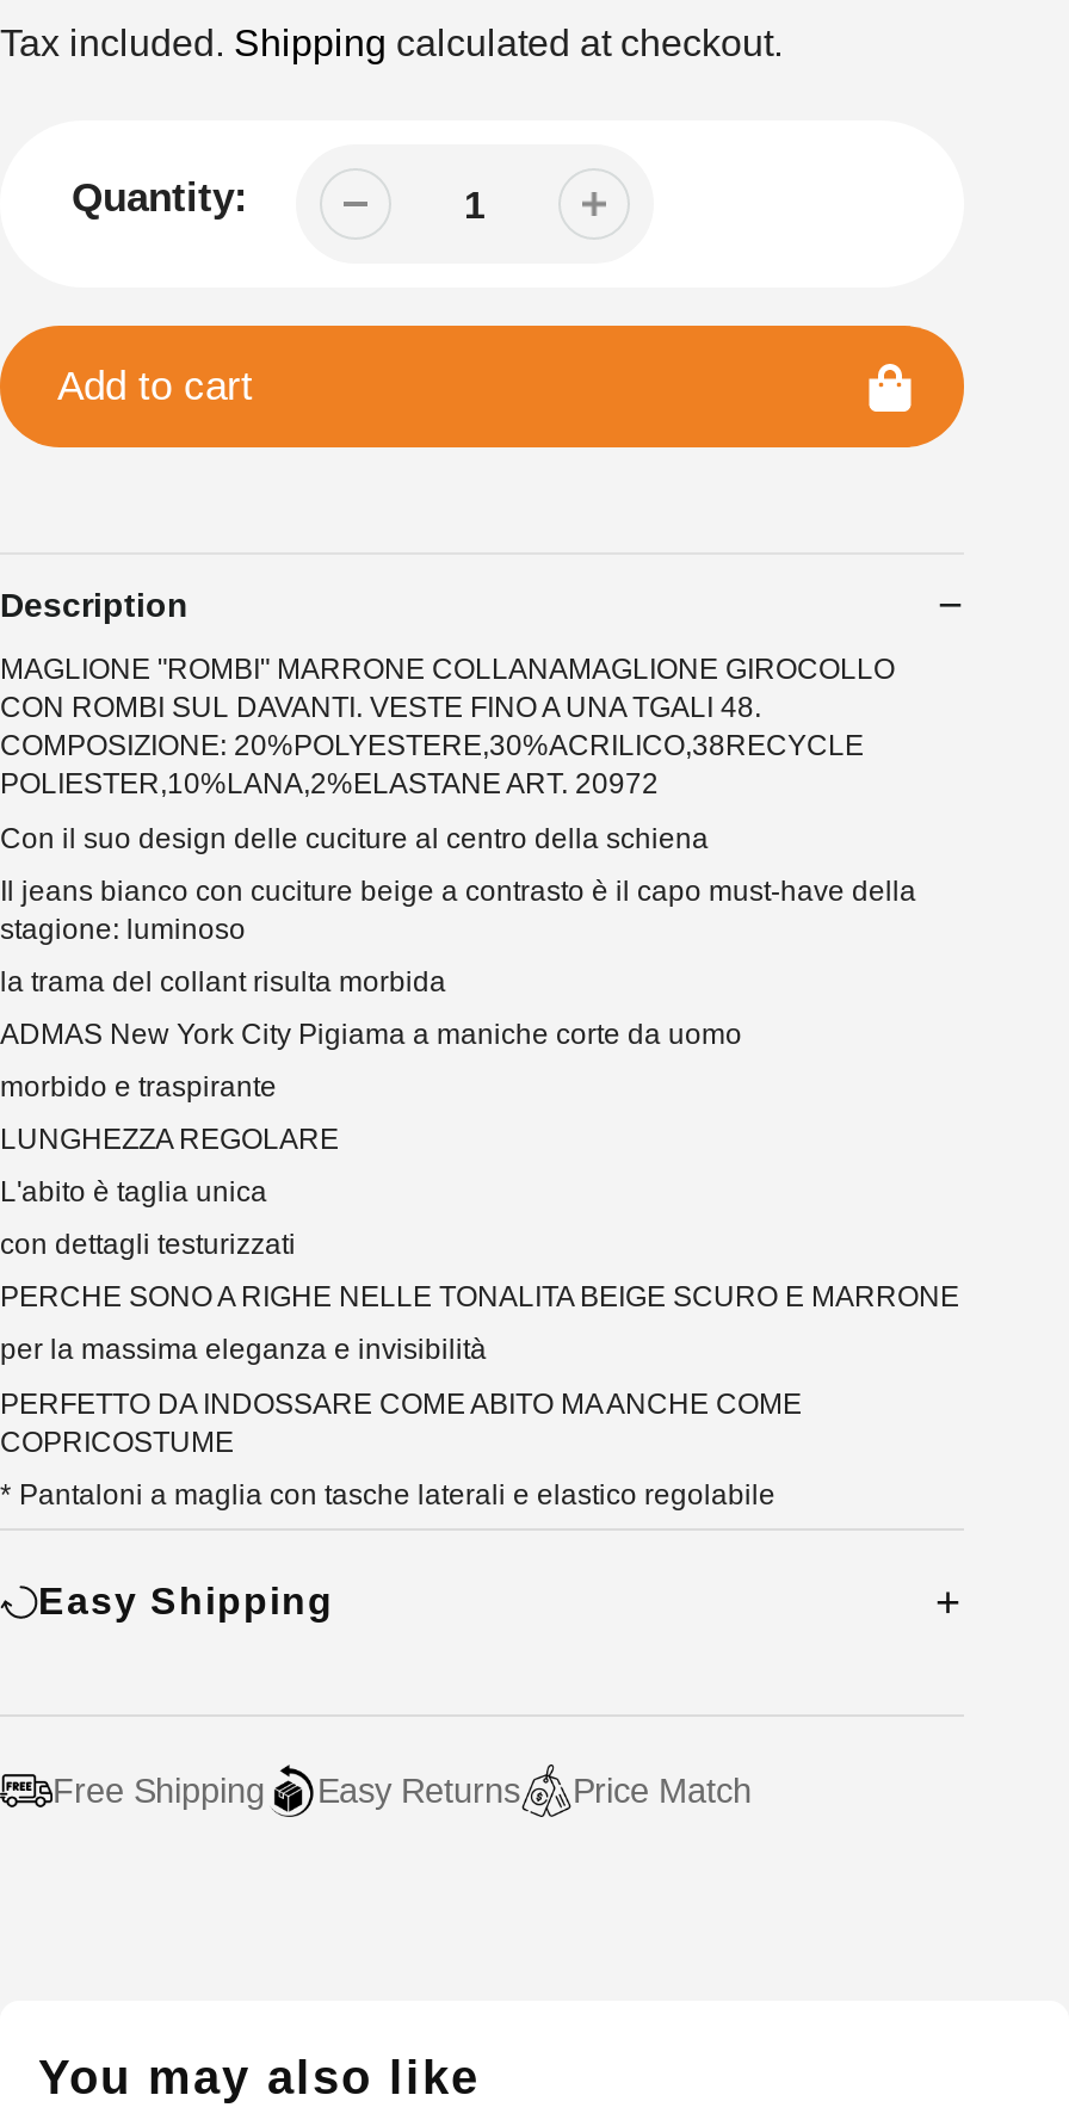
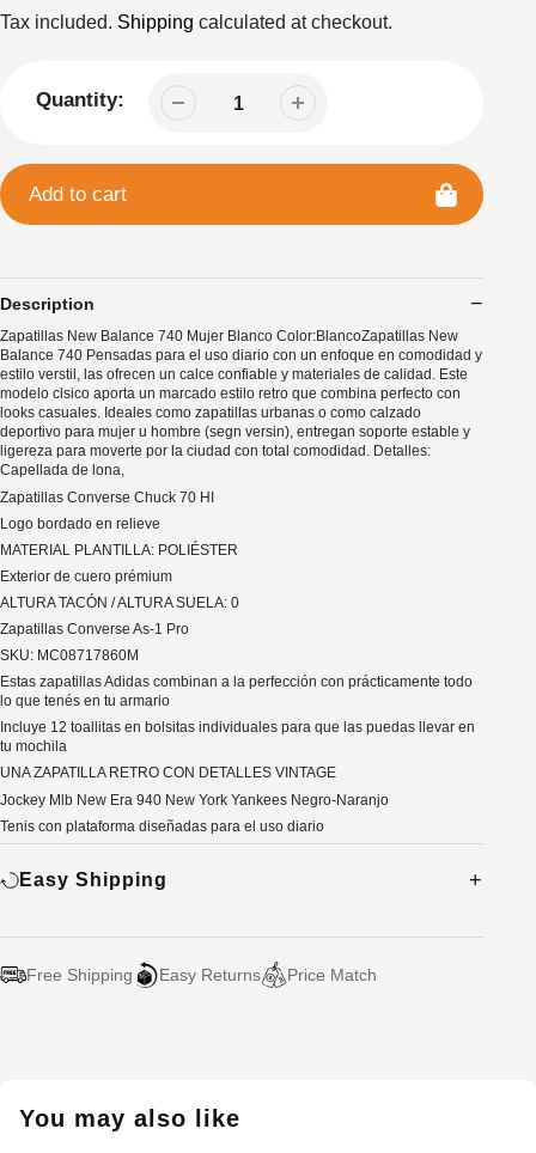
- MAGLIONE "ROMBI" MARRONE COLLANAMAGLIONE GIROCOLLO
- CON ROMBI SUL DAVANTI. VESTE FINO A UNA TGALI 48.
- COMPOSIZIONE: 20%POLYESTERE,30%ACRILICO,38RECYCLE
- POLIESTER,10%LANA,2%ELASTANE ART. 20972
+ Zapatillas New Balance 740 Mujer Blanco Color:BlancoZapatillas New
+ Balance 740 Pensadas para el uso diario con un enfoque en comodidad y
+ estilo verstil, las ofrecen un calce confiable y materiales de calidad. Este
+ modelo clsico aporta un marcado estilo retro que combina perfecto con
+ looks casuales. Ideales como zapatillas urbanas o como calzado
+ deportivo para mujer u hombre (segn versin), entregan soporte estable y
+ ligereza para moverte por la ciudad con total comodidad. Detalles:
+ Capellada de lona,

- Con il suo design delle cuciture al centro della schiena
+ Zapatillas Converse Chuck 70 HI

- Il jeans bianco con cuciture beige a contrasto è il capo must-have della
- stagione: luminoso
+ Logo bordado en relieve

- la trama del collant risulta morbida
+ MATERIAL PLANTILLA: POLIÉSTER

- ADMAS New York City Pigiama a maniche corte da uomo
+ Exterior de cuero prémium

- morbido e traspirante
+ ALTURA TACÓN / ALTURA SUELA: 0

- LUNGHEZZA REGOLARE
+ Zapatillas Converse As-1 Pro

- L'abito è taglia unica
+ SKU: MC08717860M

- con dettagli testurizzati
+ Estas zapatillas Adidas combinan a la perfección con prácticamente todo
+ lo que tenés en tu armario

- PERCHE SONO A RIGHE NELLE TONALITA BEIGE SCURO E MARRONE
+ Incluye 12 toallitas en bolsitas individuales para que las puedas llevar en
+ tu mochila

- per la massima eleganza e invisibilità
+ UNA ZAPATILLA RETRO CON DETALLES VINTAGE

- PERFETTO DA INDOSSARE COME ABITO MA ANCHE COME
- COPRICOSTUME
+ Jockey Mlb New Era 940 New York Yankees Negro-Naranjo

- * Pantaloni a maglia con tasche laterali e elastico regolabile
+ Tenis con plataforma diseñadas para el uso diario
